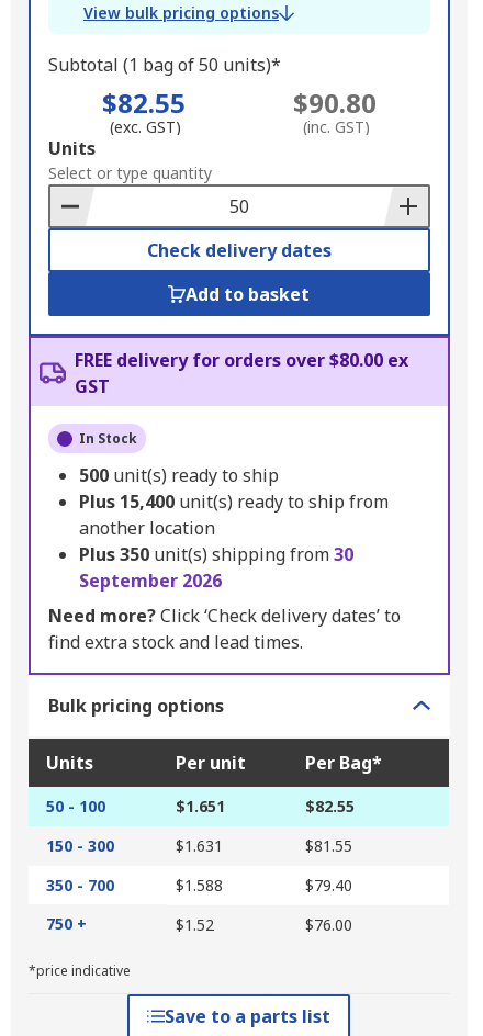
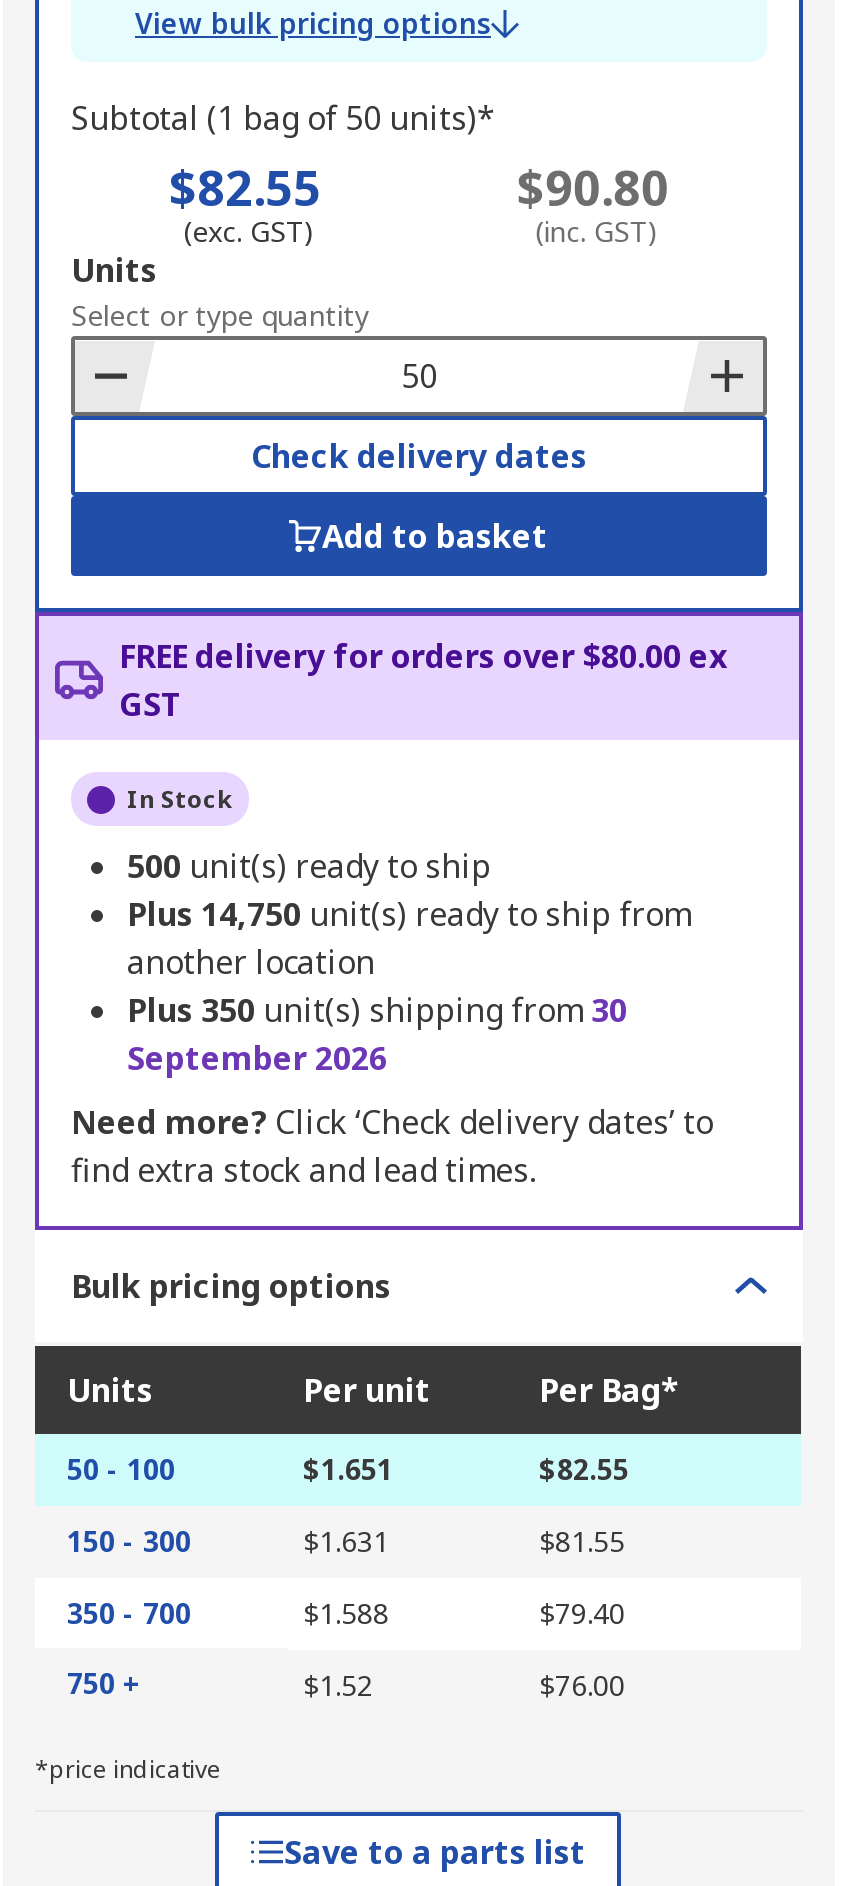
- Plus 15,400 unit(s) ready to ship from
+ Plus 14,750 unit(s) ready to ship from
